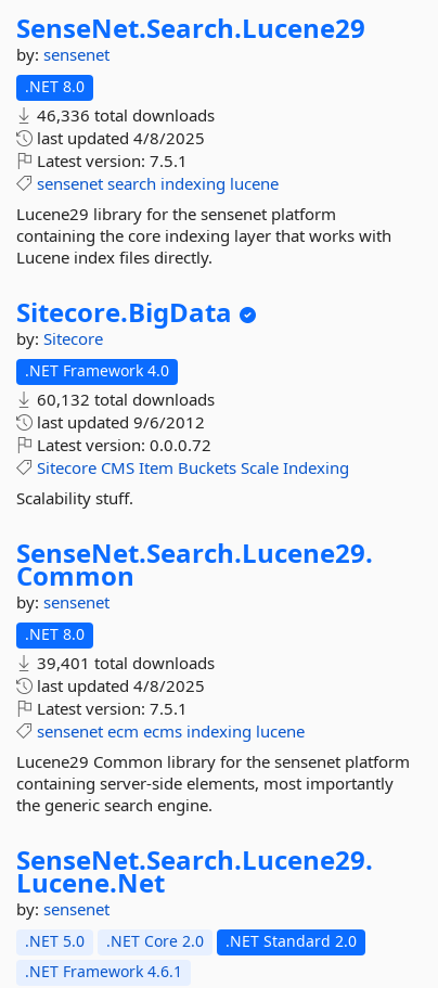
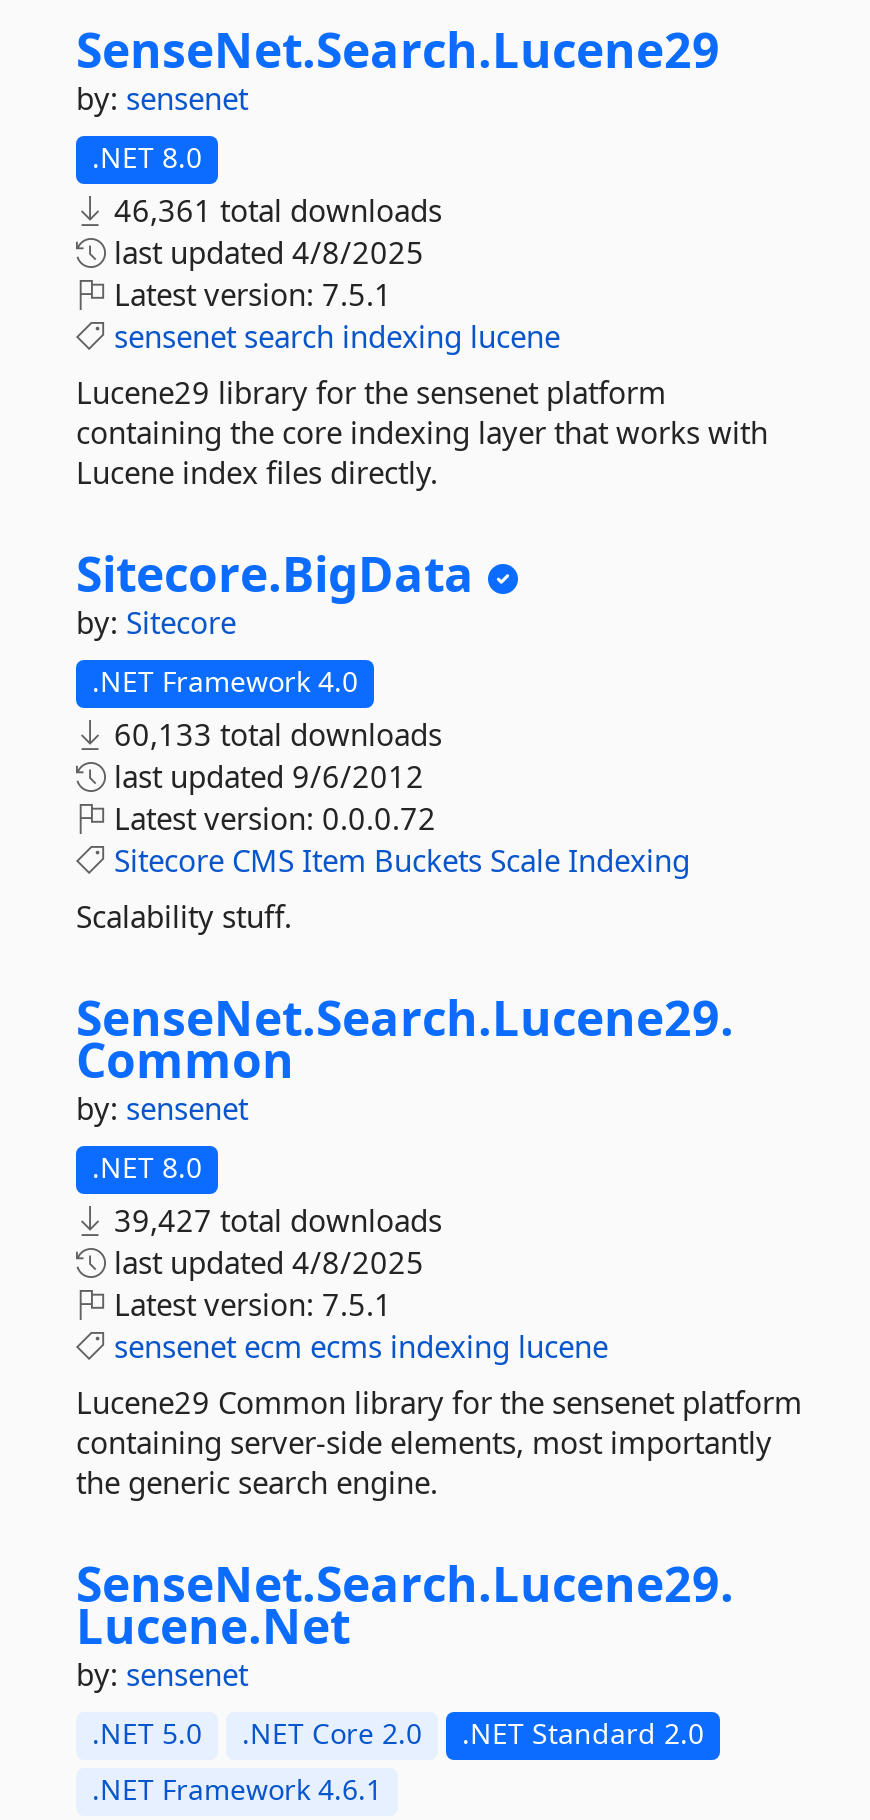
- 46,336 total downloads
+ 46,361 total downloads

- 60,132 total downloads
+ 60,133 total downloads

- 39,401 total downloads
+ 39,427 total downloads
